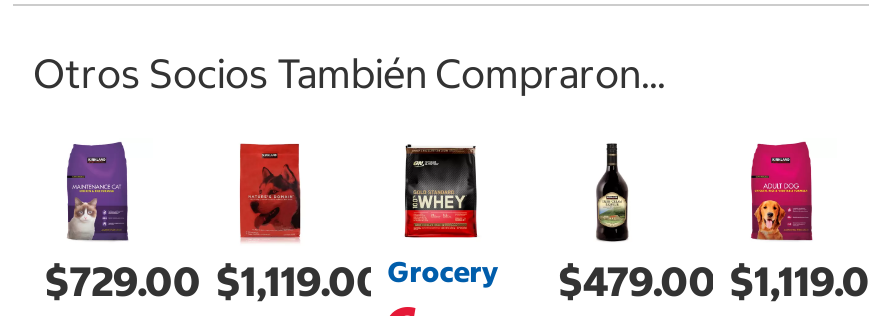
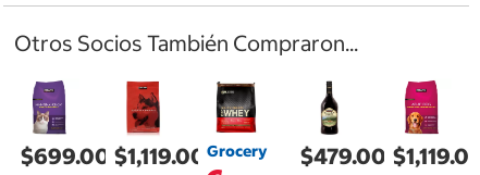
- $729.00
+ $699.00
